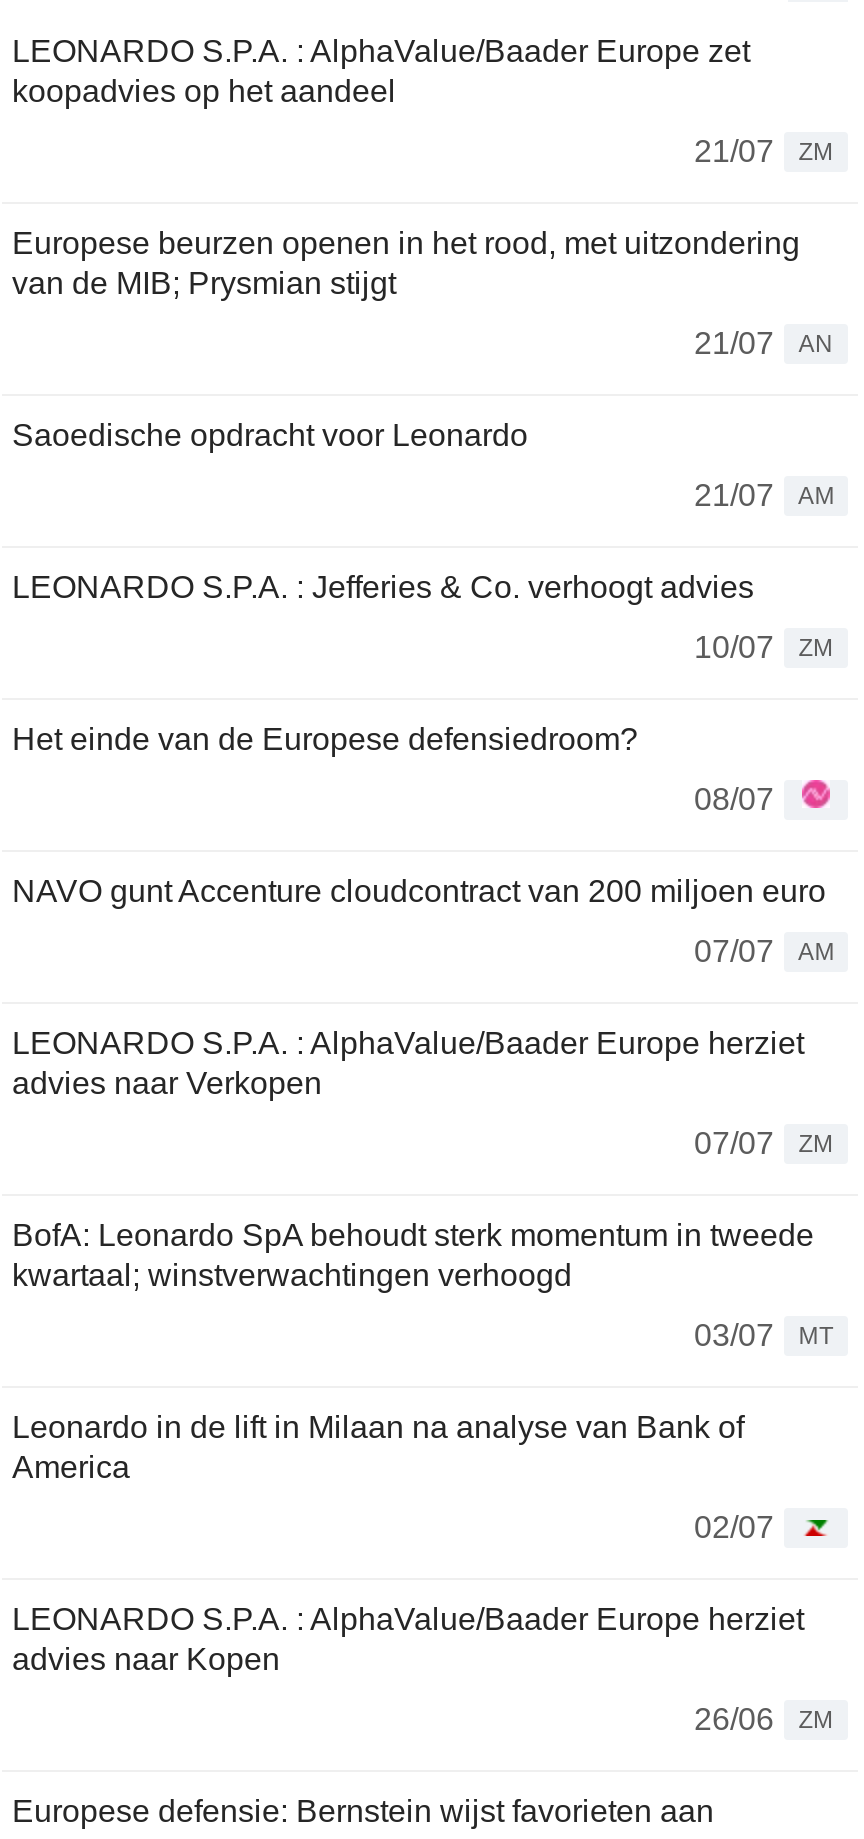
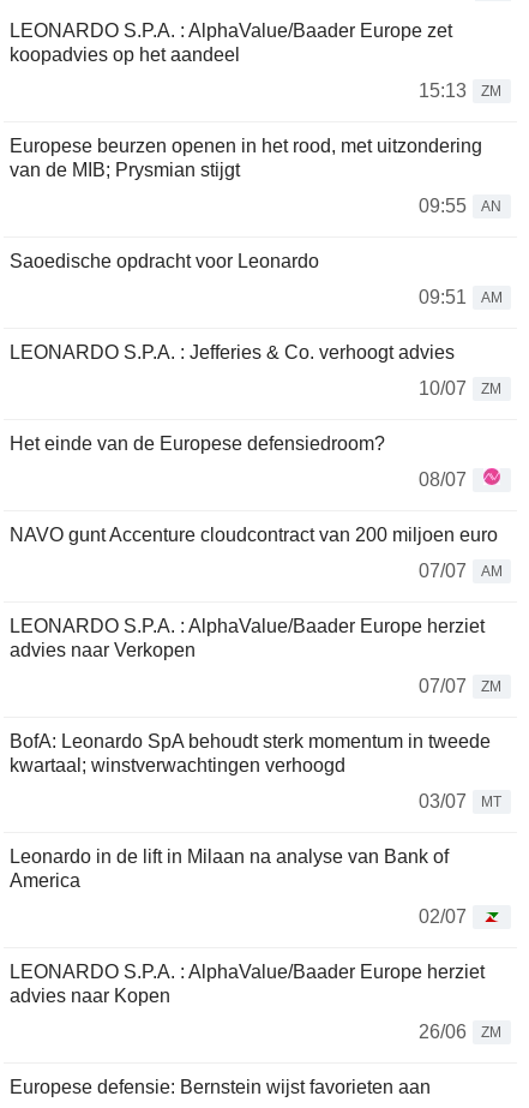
- 21/07 ZM
+ 15:13 ZM

- 21/07 AN
+ 09:55 AN

- 21/07 AM
+ 09:51 AM
